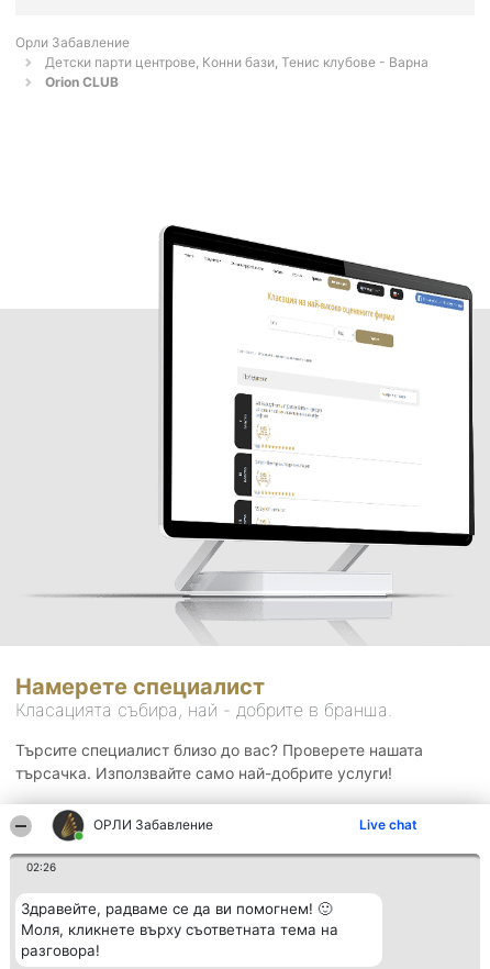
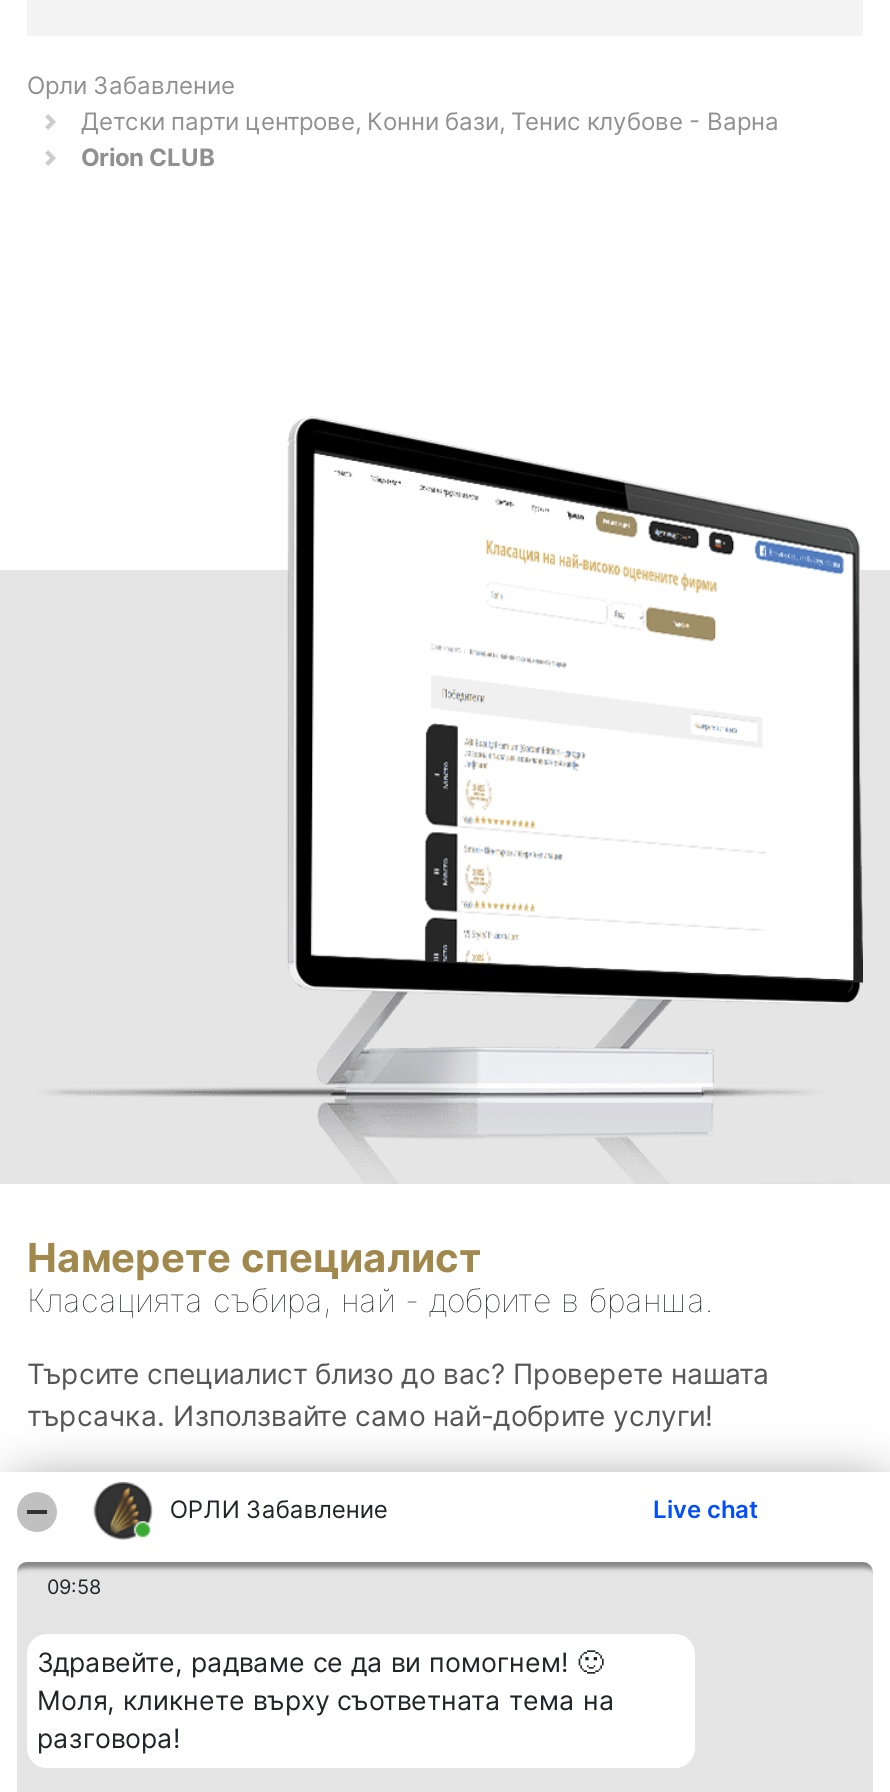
- 02:26
+ 09:58
